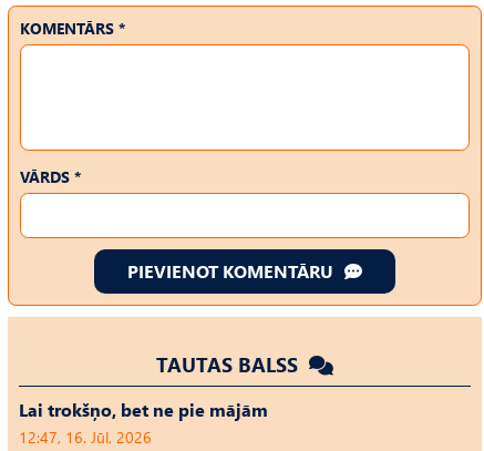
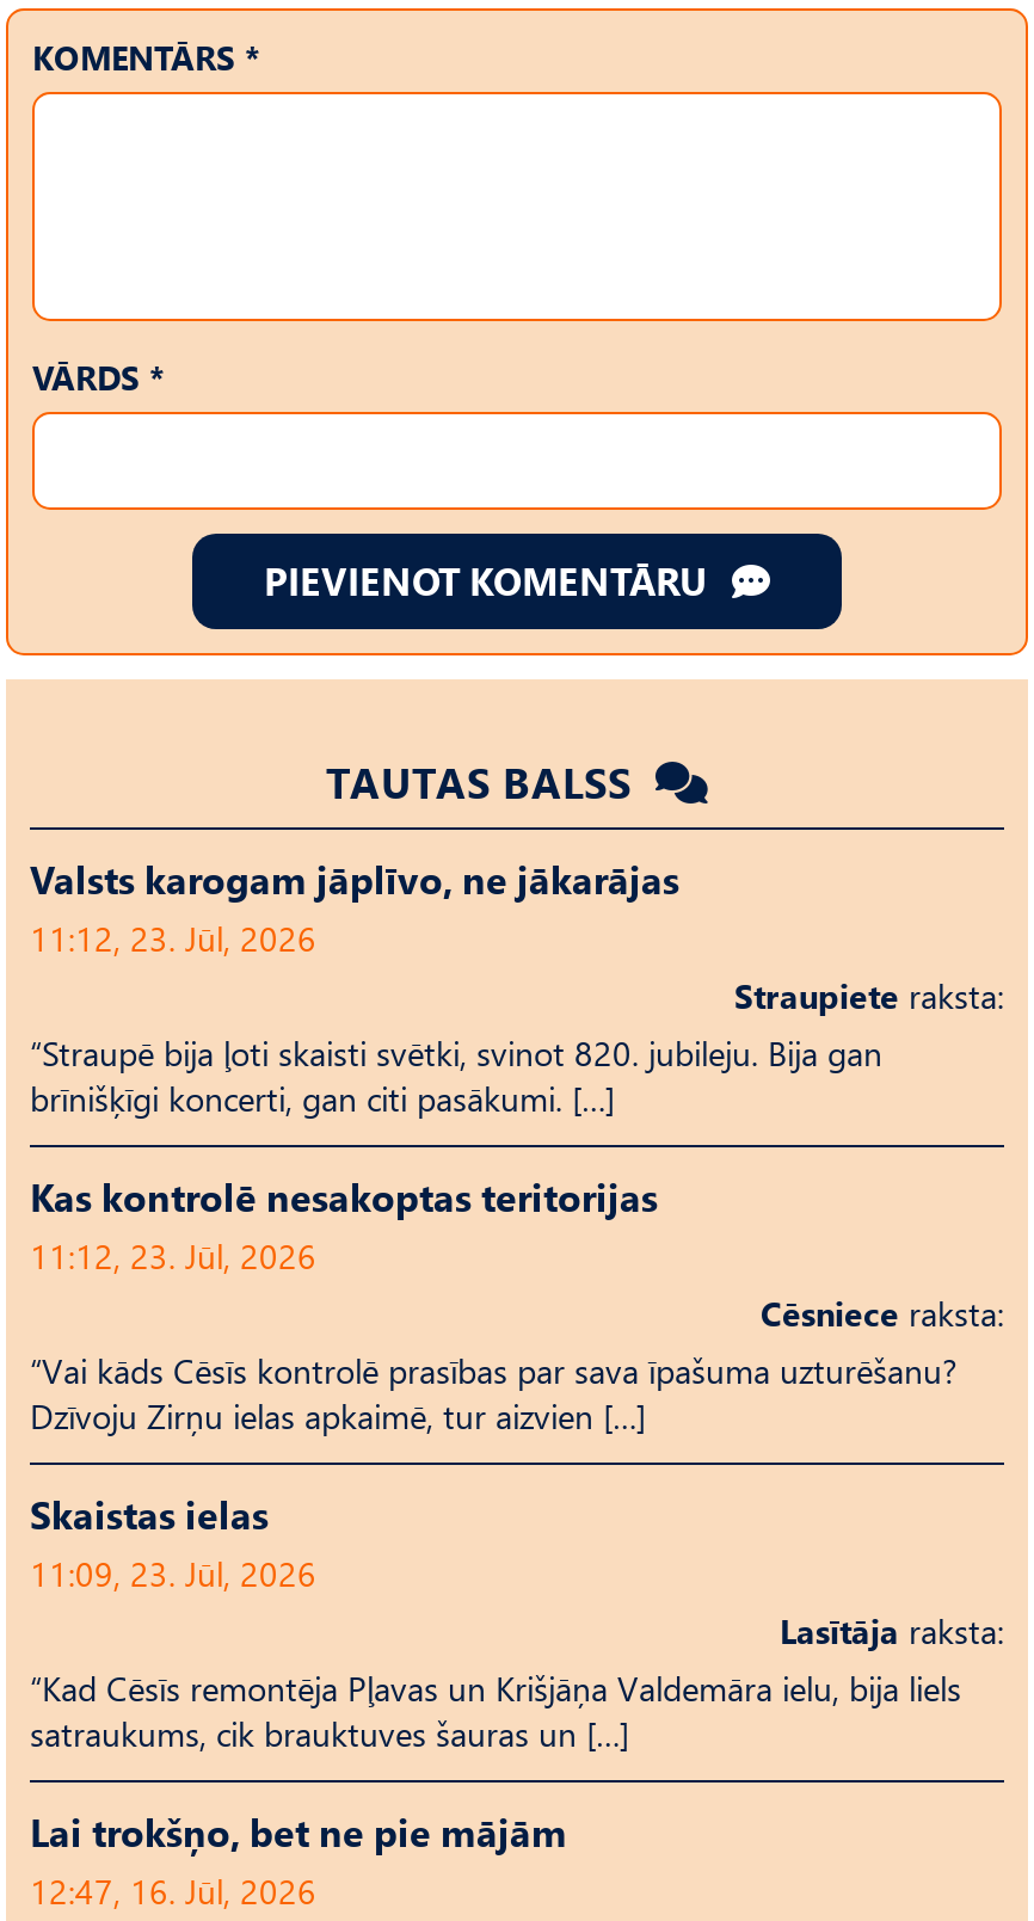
+ Valsts karogam jāplīvo, ne jākarājas
+ 11:12, 23. Jūl, 2026
+ Straupiete raksta:
+ “Straupē bija ļoti skaisti svētki, svinot 820. jubileju. Bija gan
+ brīnišķīgi koncerti, gan citi pasākumi. […]
+ Kas kontrolē nesakoptas teritorijas
+ 11:12, 23. Jūl, 2026
+ Cēsniece raksta:
+ “Vai kāds Cēsīs kontrolē prasības par sava īpašuma uzturēšanu?
+ Dzīvoju Zirņu ielas apkaimē, tur aizvien […]
+ Skaistas ielas
+ 11:09, 23. Jūl, 2026
+ Lasītāja raksta:
+ “Kad Cēsīs remontēja Pļavas un Krišjāņa Valdemāra ielu, bija liels
+ satraukums, cik brauktuves šauras un […]
